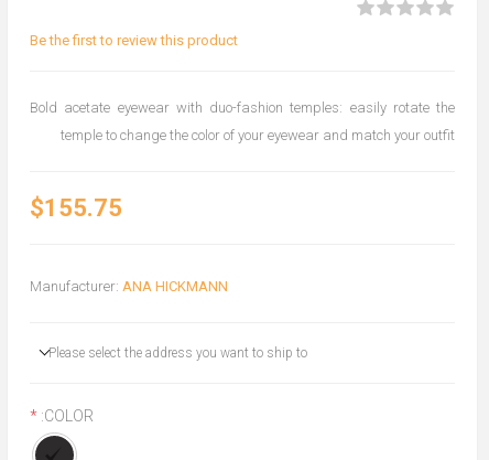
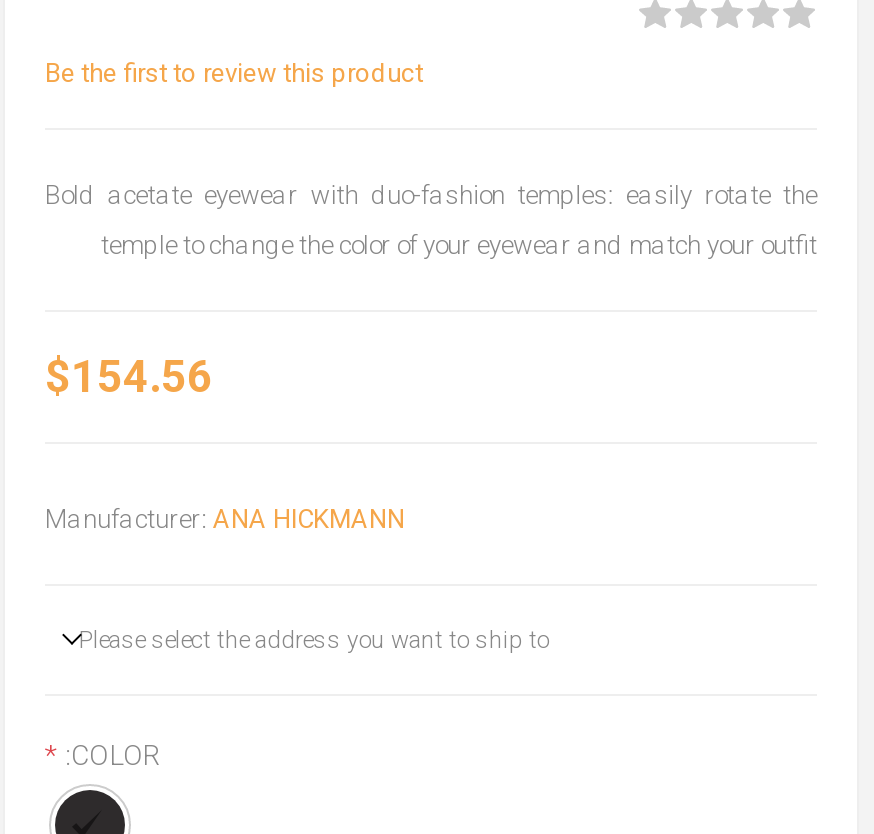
- $155.75
+ $154.56
